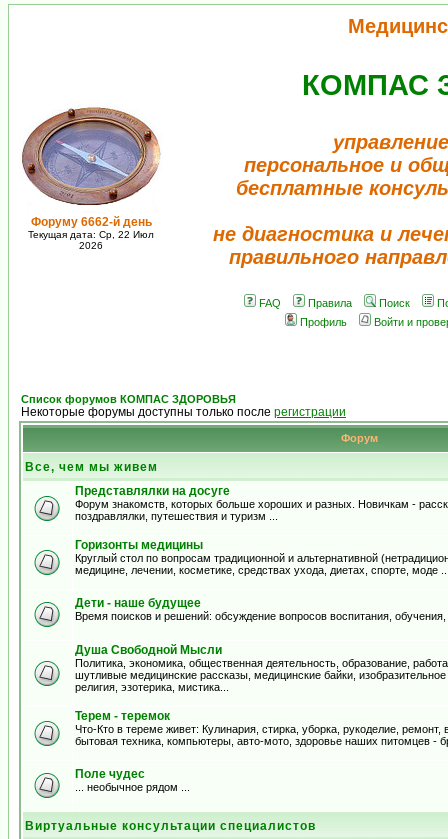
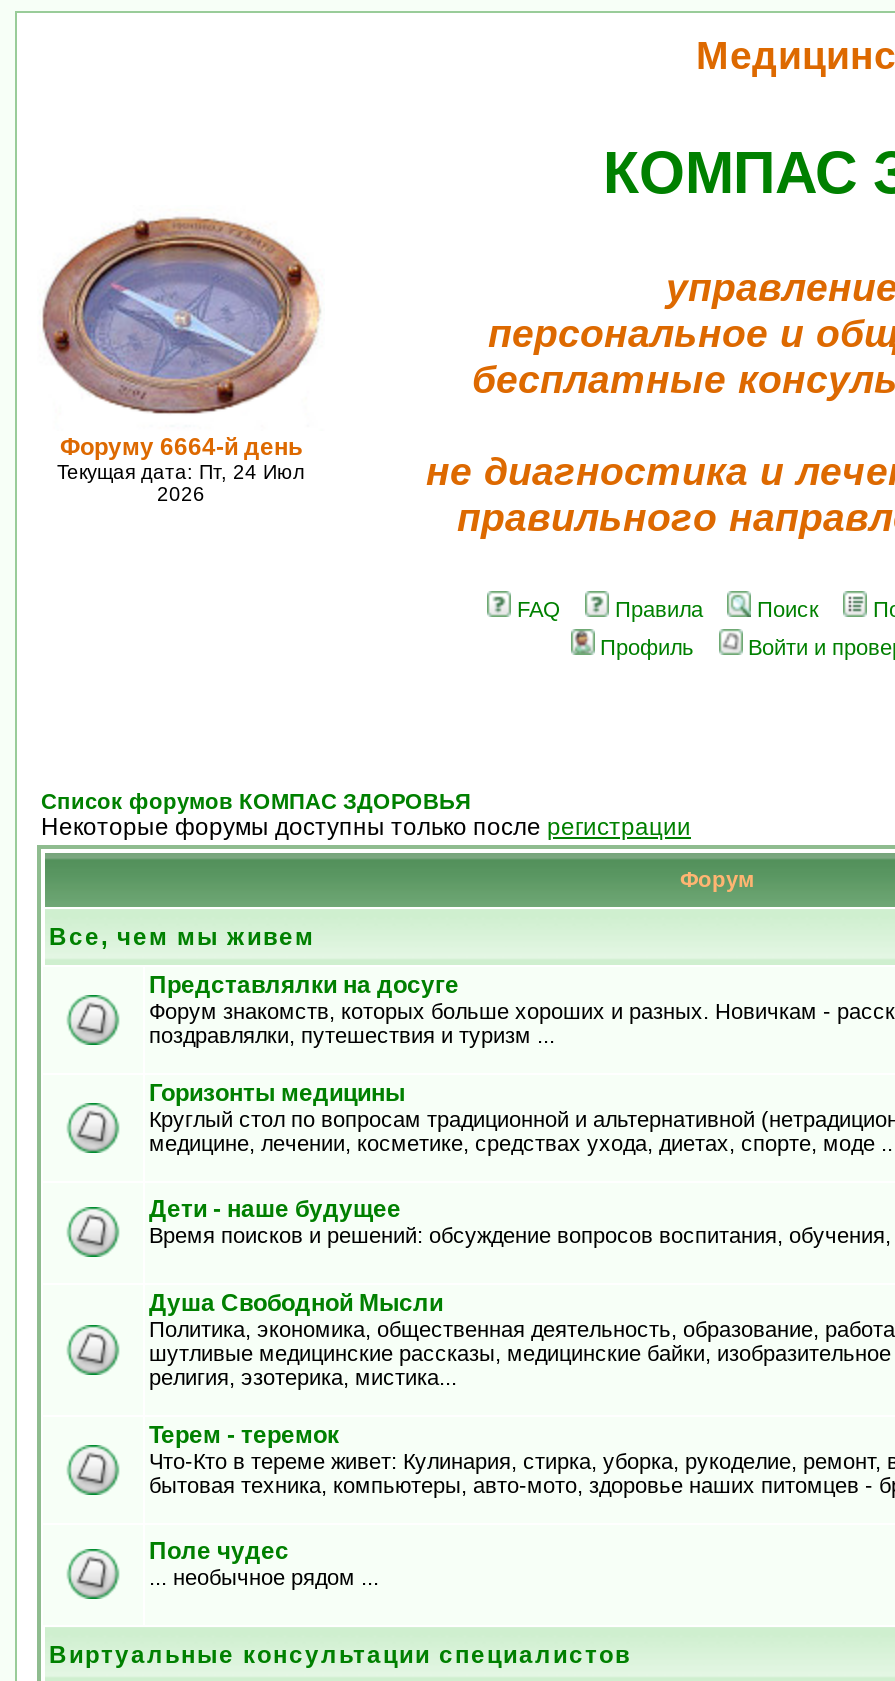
- Форуму 6662-й день
+ Форуму 6664-й день

- Текущая дата: Ср, 22 Июл
+ Текущая дата: Пт, 24 Июл
